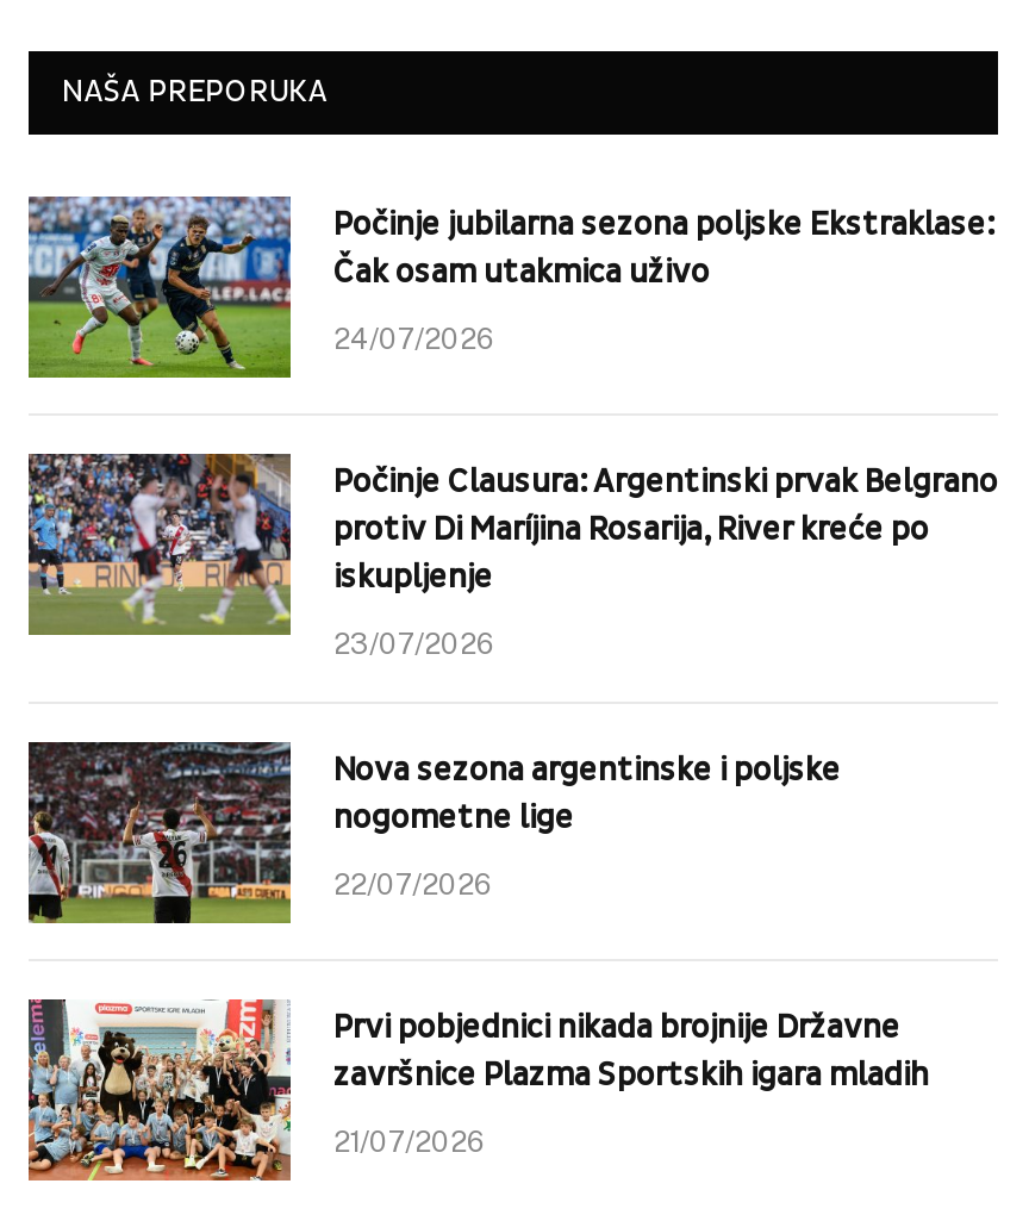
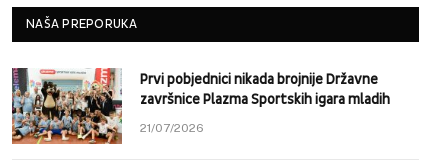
- [image]
- Počinje jubilarna sezona poljske Ekstraklase:
- Čak osam utakmica uživo
- 24/07/2026

- [image]
- Počinje Clausura: Argentinski prvak Belgrano
- protiv Di Maríjina Rosarija, River kreće po
- iskupljenje
- 23/07/2026
- Nova sezona argentinske i poljske
- nogometne lige
- 22/07/2026

- [image]
